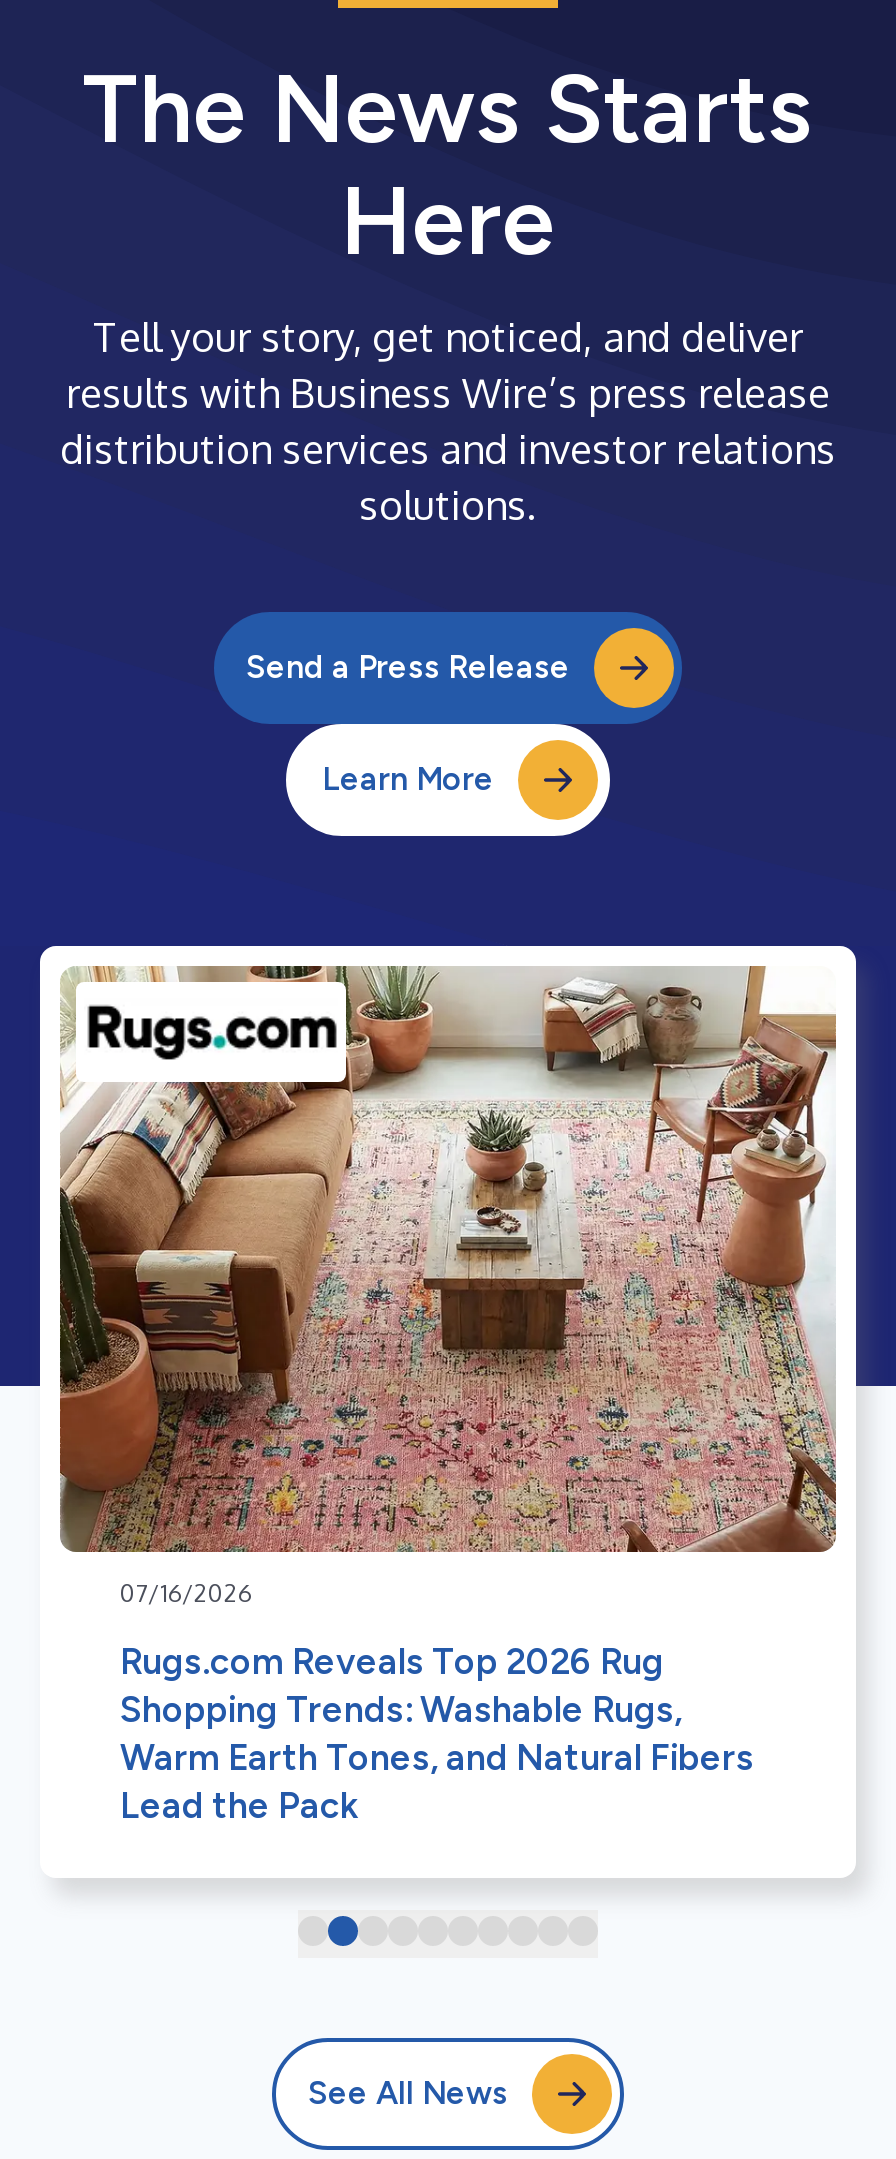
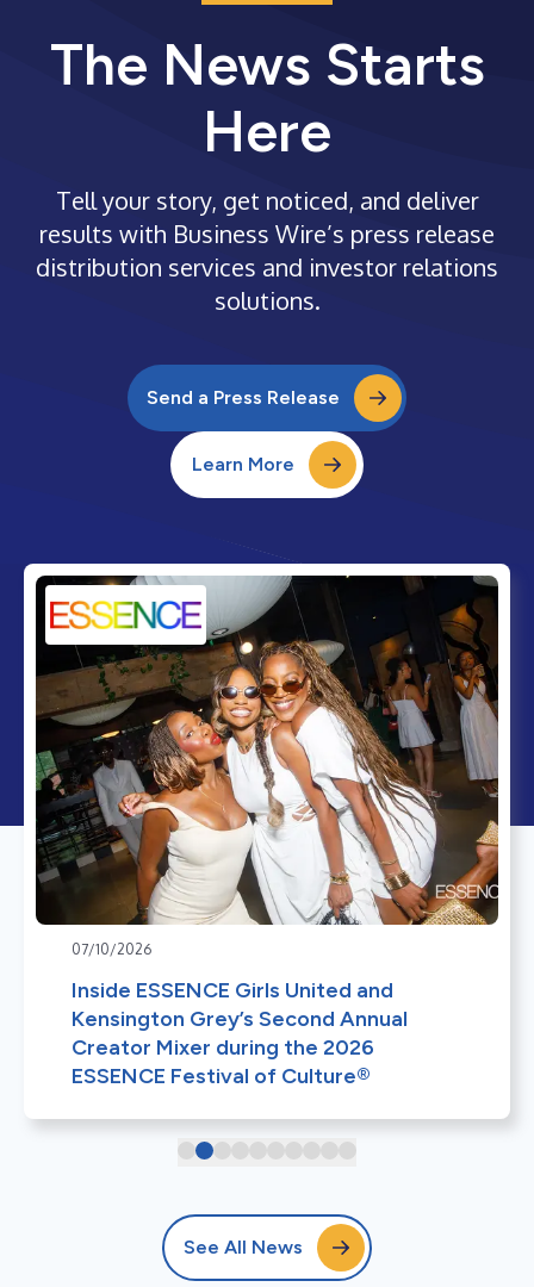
- [image]
- 07/16/2026
+ [image]
+ 07/10/2026

- Rugs.com Reveals Top 2026 Rug
- Shopping Trends: Washable Rugs,
- Warm Earth Tones, and Natural Fibers
- Lead the Pack
+ Inside ESSENCE Girls United and
+ Kensington Grey’s Second Annual
+ Creator Mixer during the 2026
+ ESSENCE Festival of Culture®
